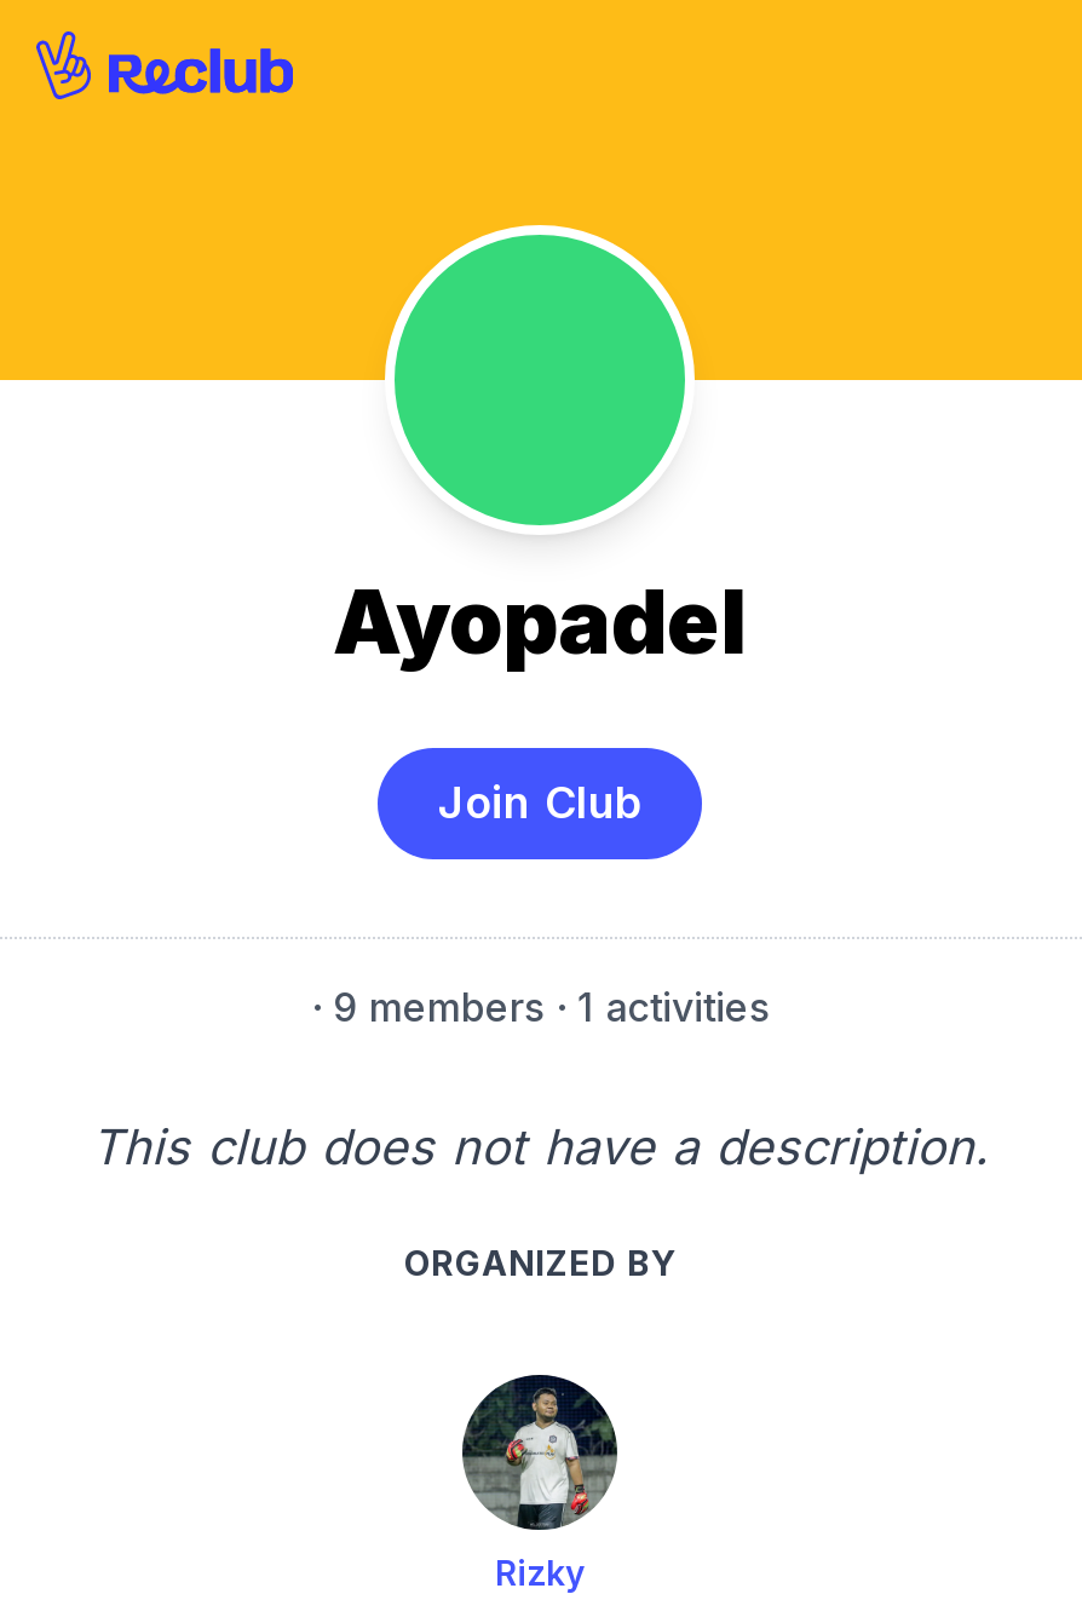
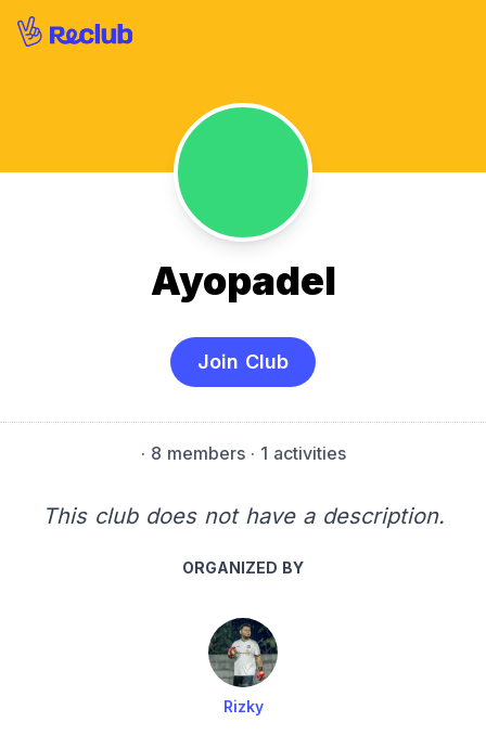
- · 9 members · 1 activities
+ · 8 members · 1 activities
